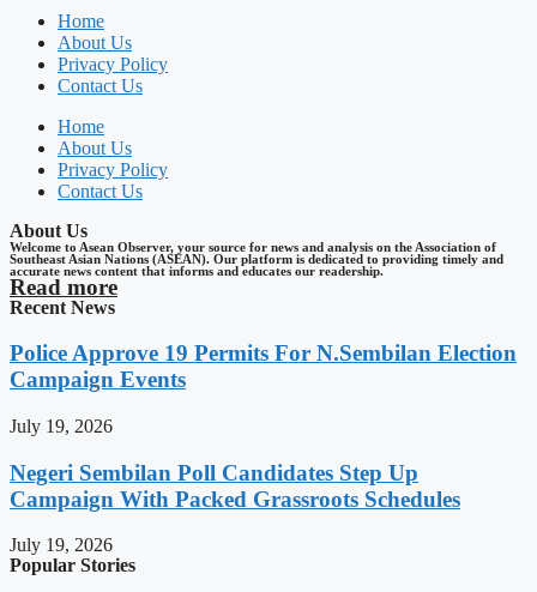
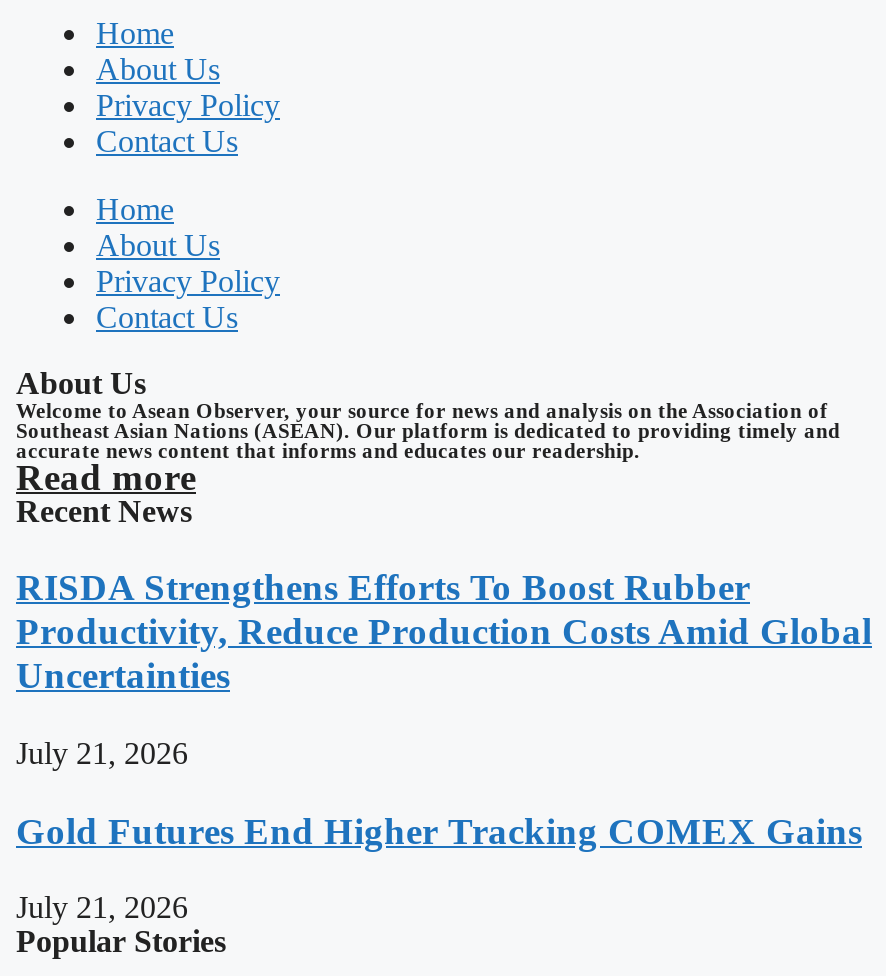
- Police Approve 19 Permits For N.Sembilan Election
- Campaign Events
+ RISDA Strengthens Efforts To Boost Rubber
+ Productivity, Reduce Production Costs Amid Global
+ Uncertainties

- July 19, 2026
+ July 21, 2026

- Negeri Sembilan Poll Candidates Step Up
- Campaign With Packed Grassroots Schedules
+ Gold Futures End Higher Tracking COMEX Gains

- July 19, 2026
+ July 21, 2026
